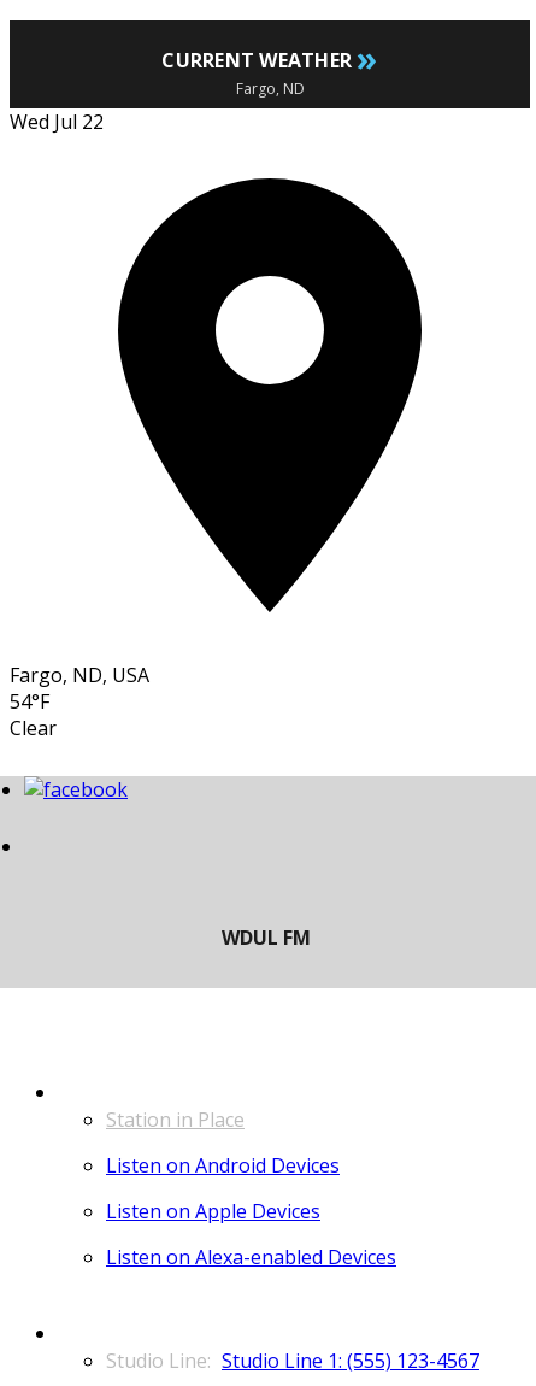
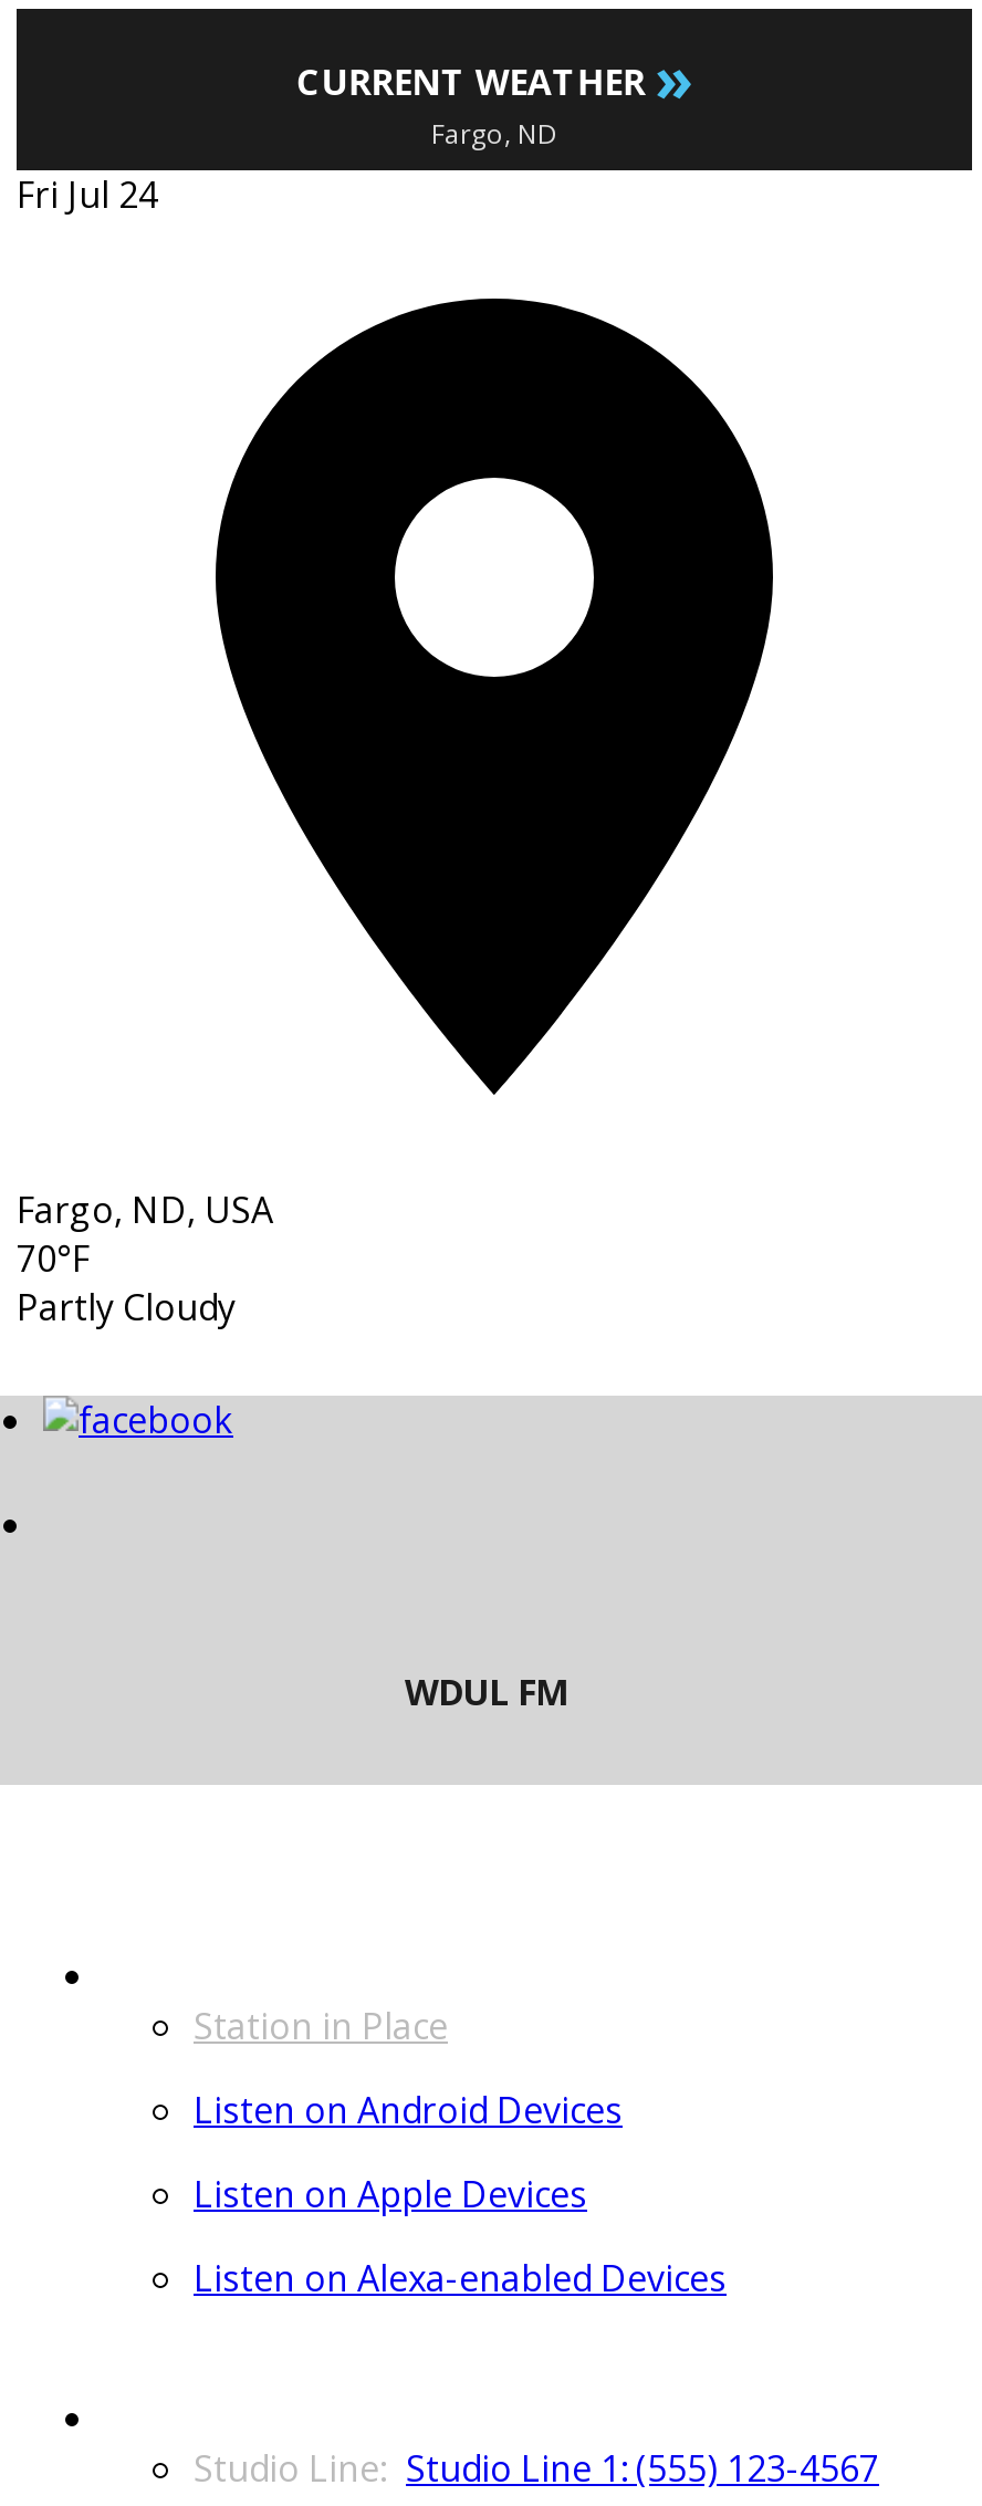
- Wed Jul 22
+ Fri Jul 24

- 54°F
- Clear
+ 70°F
+ Partly Cloudy
